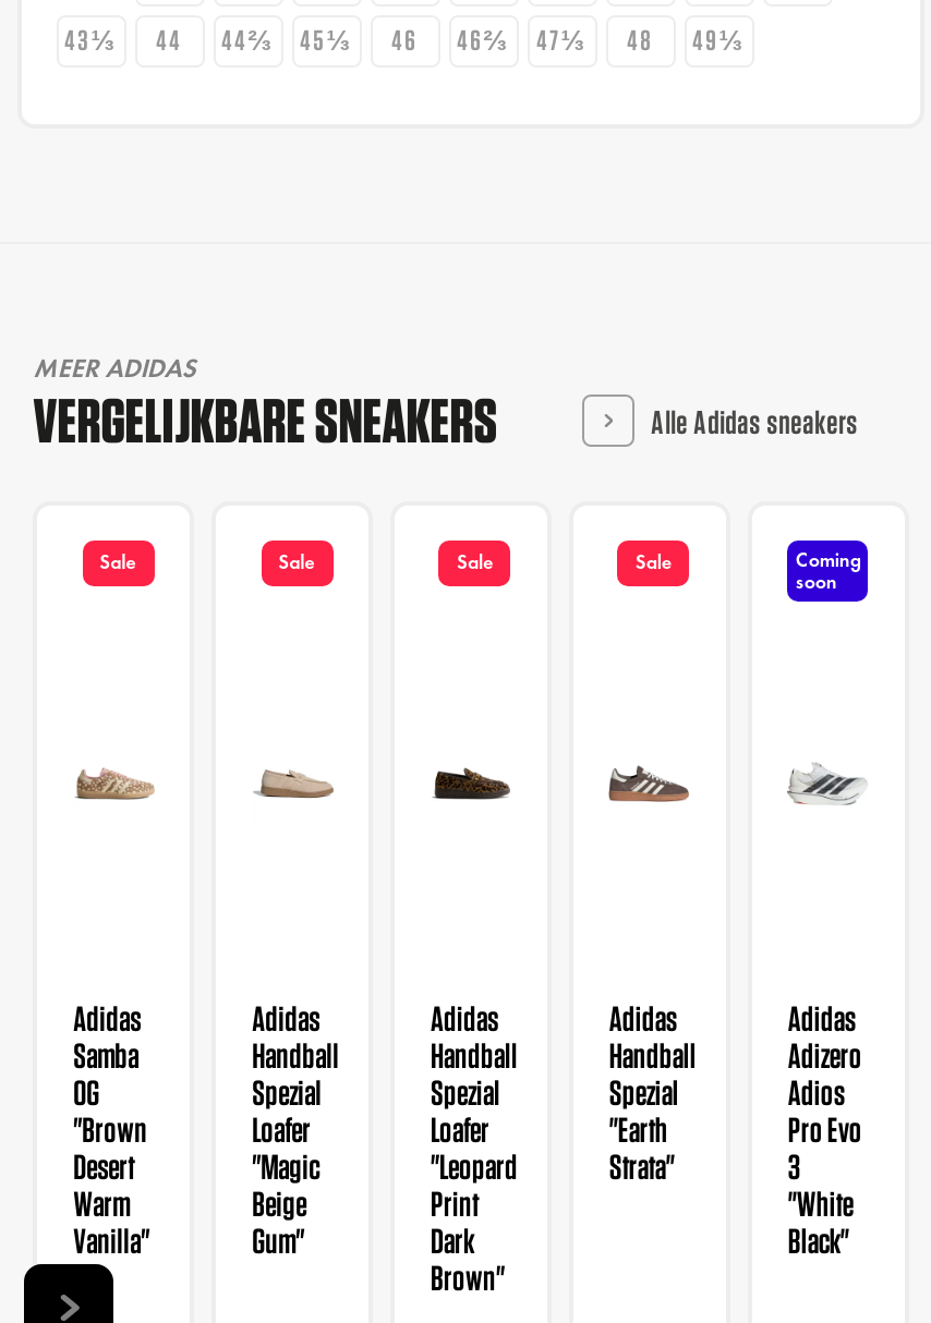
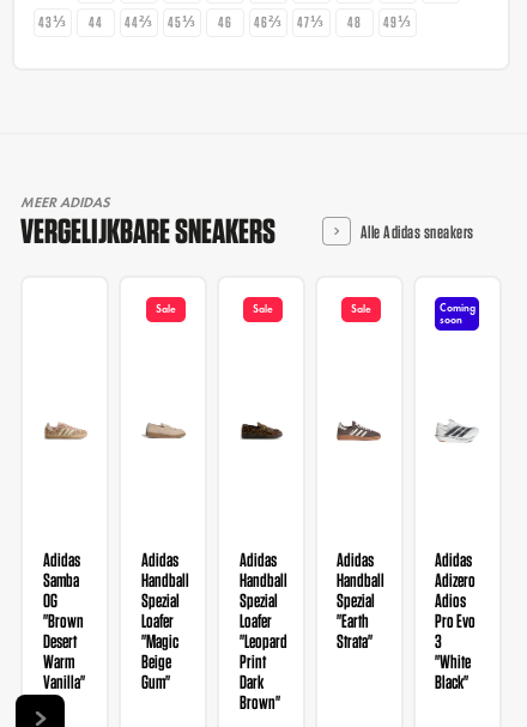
- Sale
